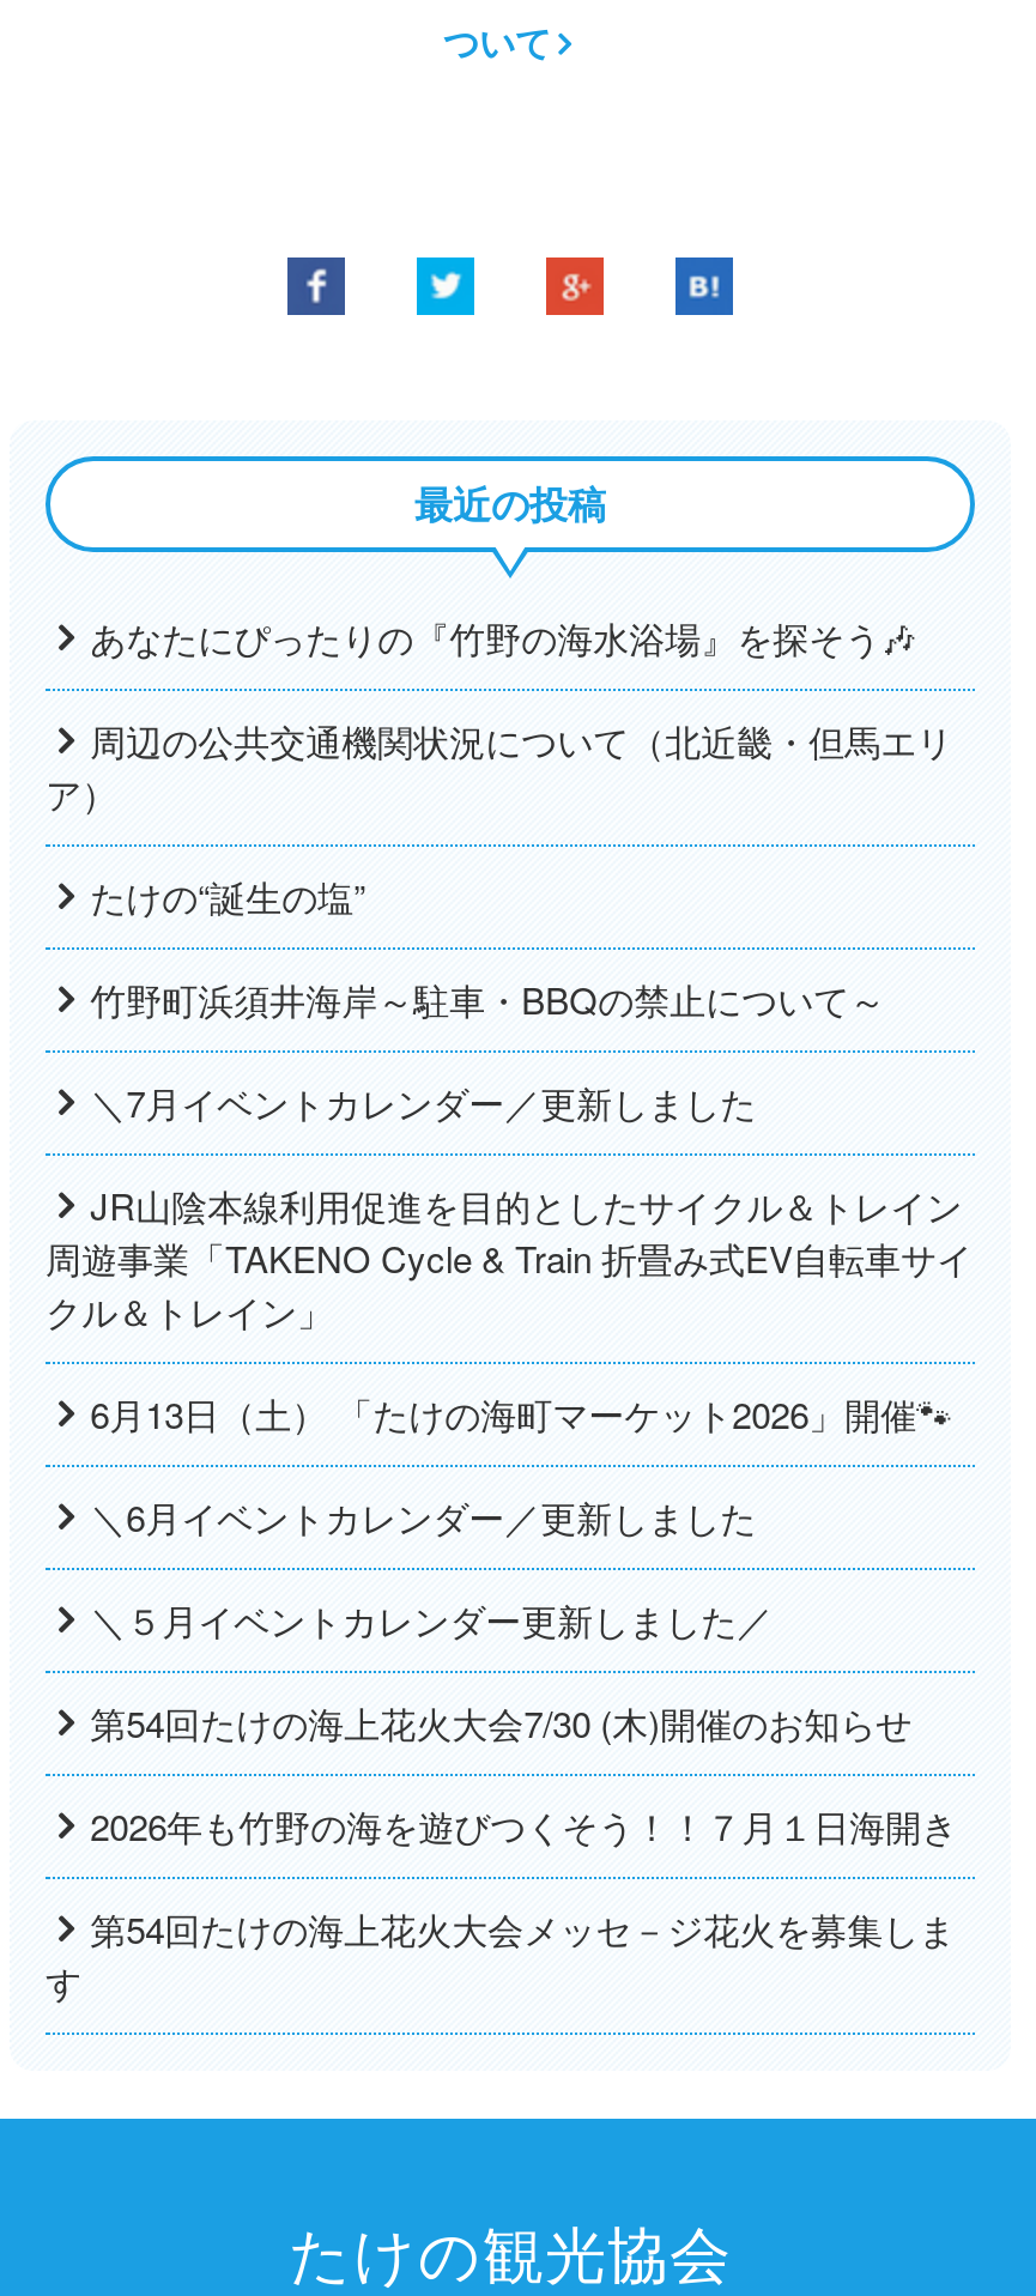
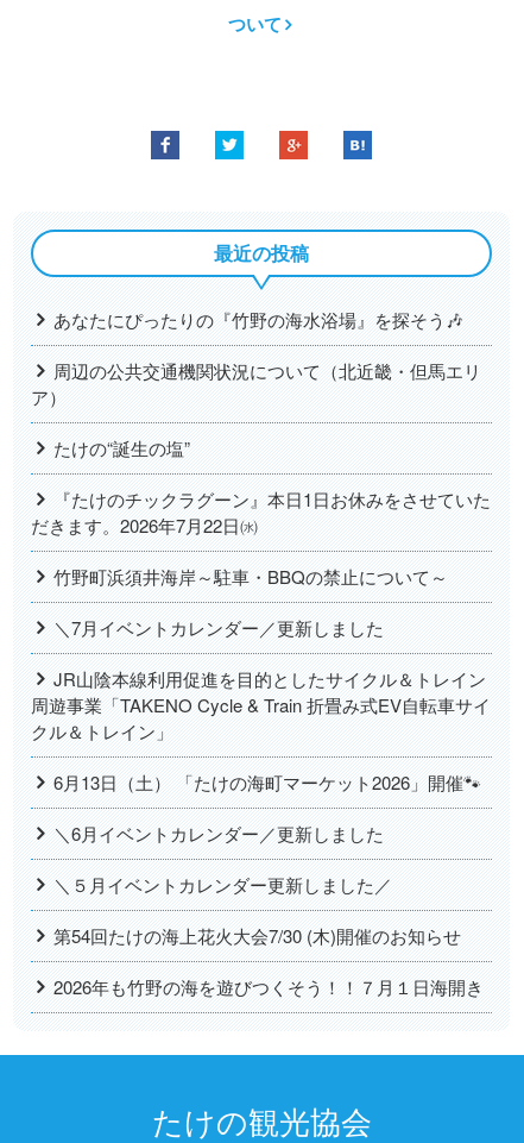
+ 『たけのチックラグーン』本日1日お休みをさせていた
+ だきます。2026年7月22日㈬

moved down: 竹野町浜須井海岸～駐車・BBQの禁止について～ | ＼7月イベントカレンダー／更新しました | JR山陰本線利用促進を目的としたサイクル＆トレイン | ... | 第54回たけの海上花火大会7/30 (木)開催のお知らせ | 2026年も竹野の海を遊びつくそう！！７月１日海開き

- 第54回たけの海上花火大会メッセ－ジ花火を募集しま
- す
